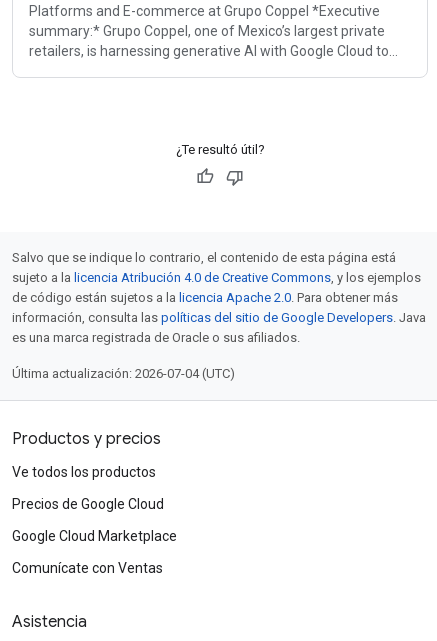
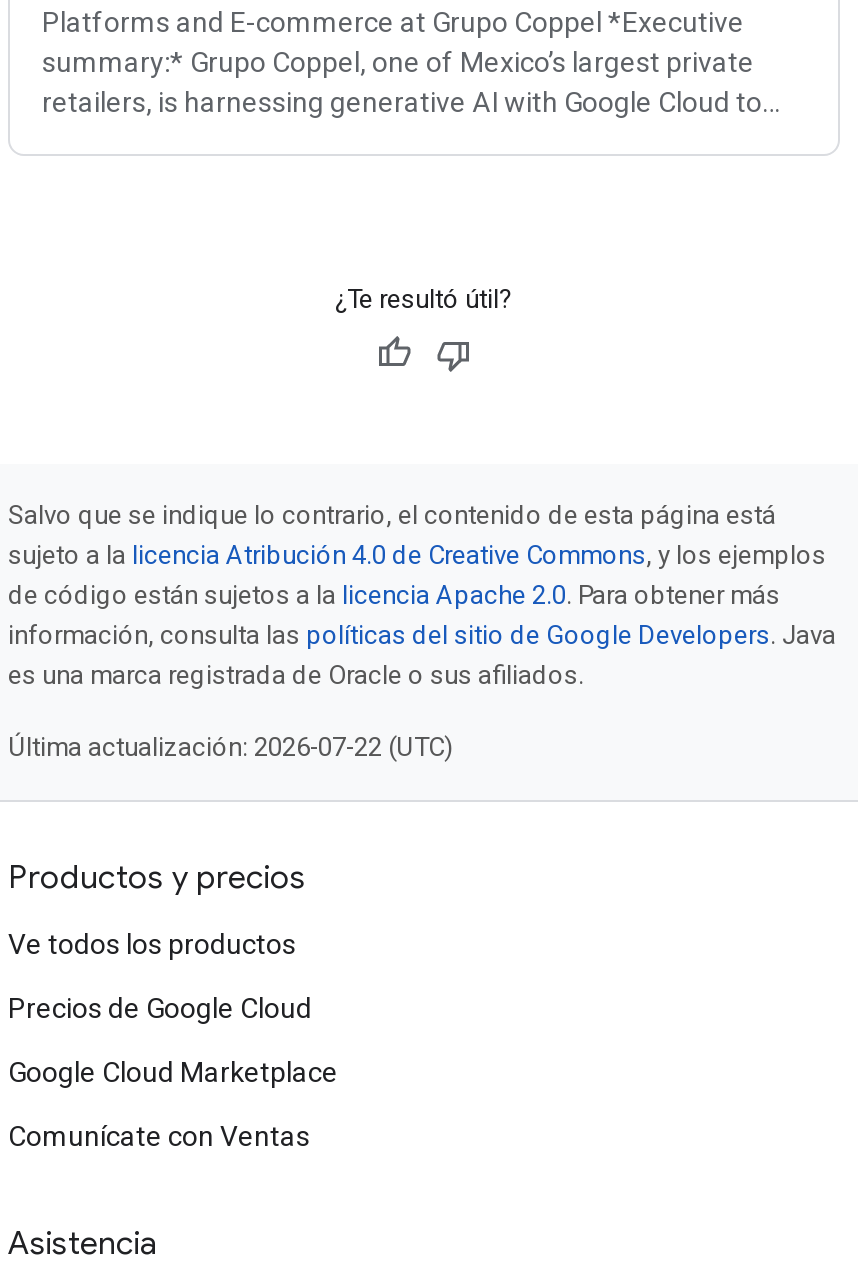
- Última actualización: 2026-07-04 (UTC)
+ Última actualización: 2026-07-22 (UTC)
